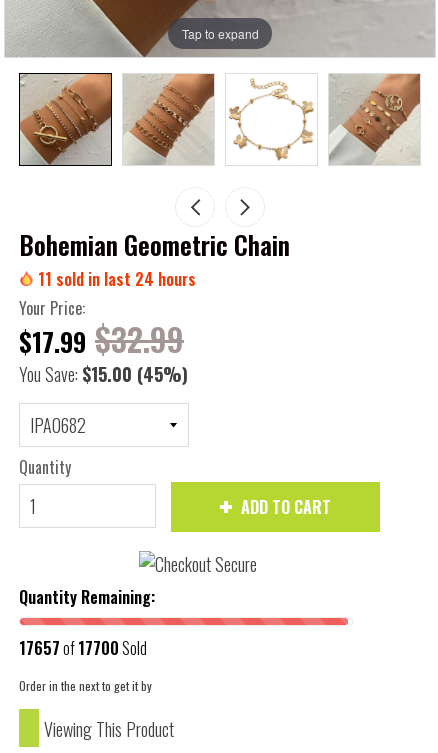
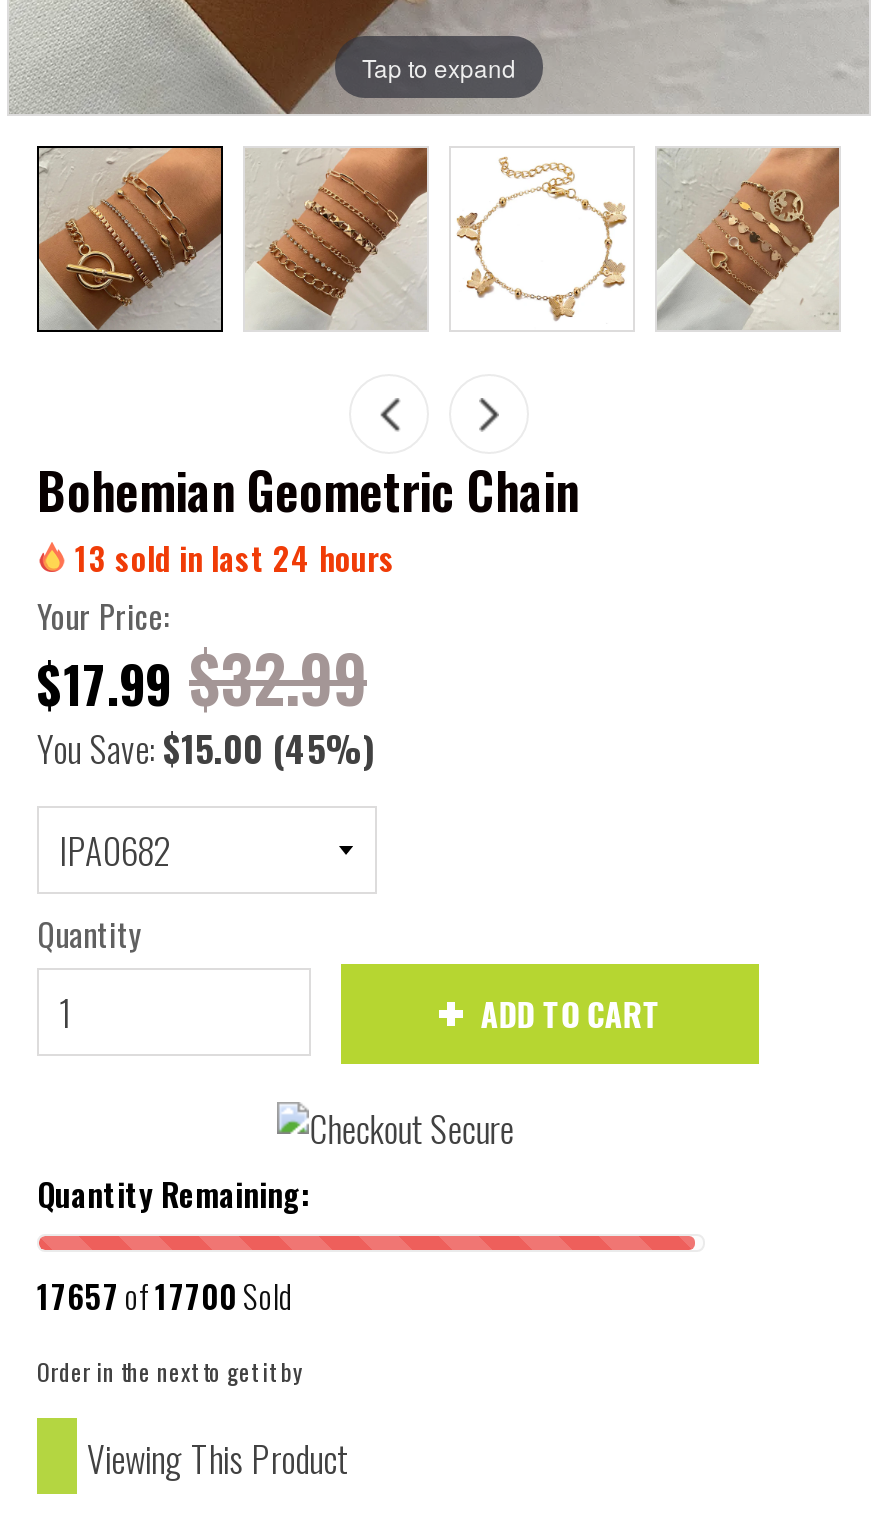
- 11 sold in last 24 hours
+ 13 sold in last 24 hours
